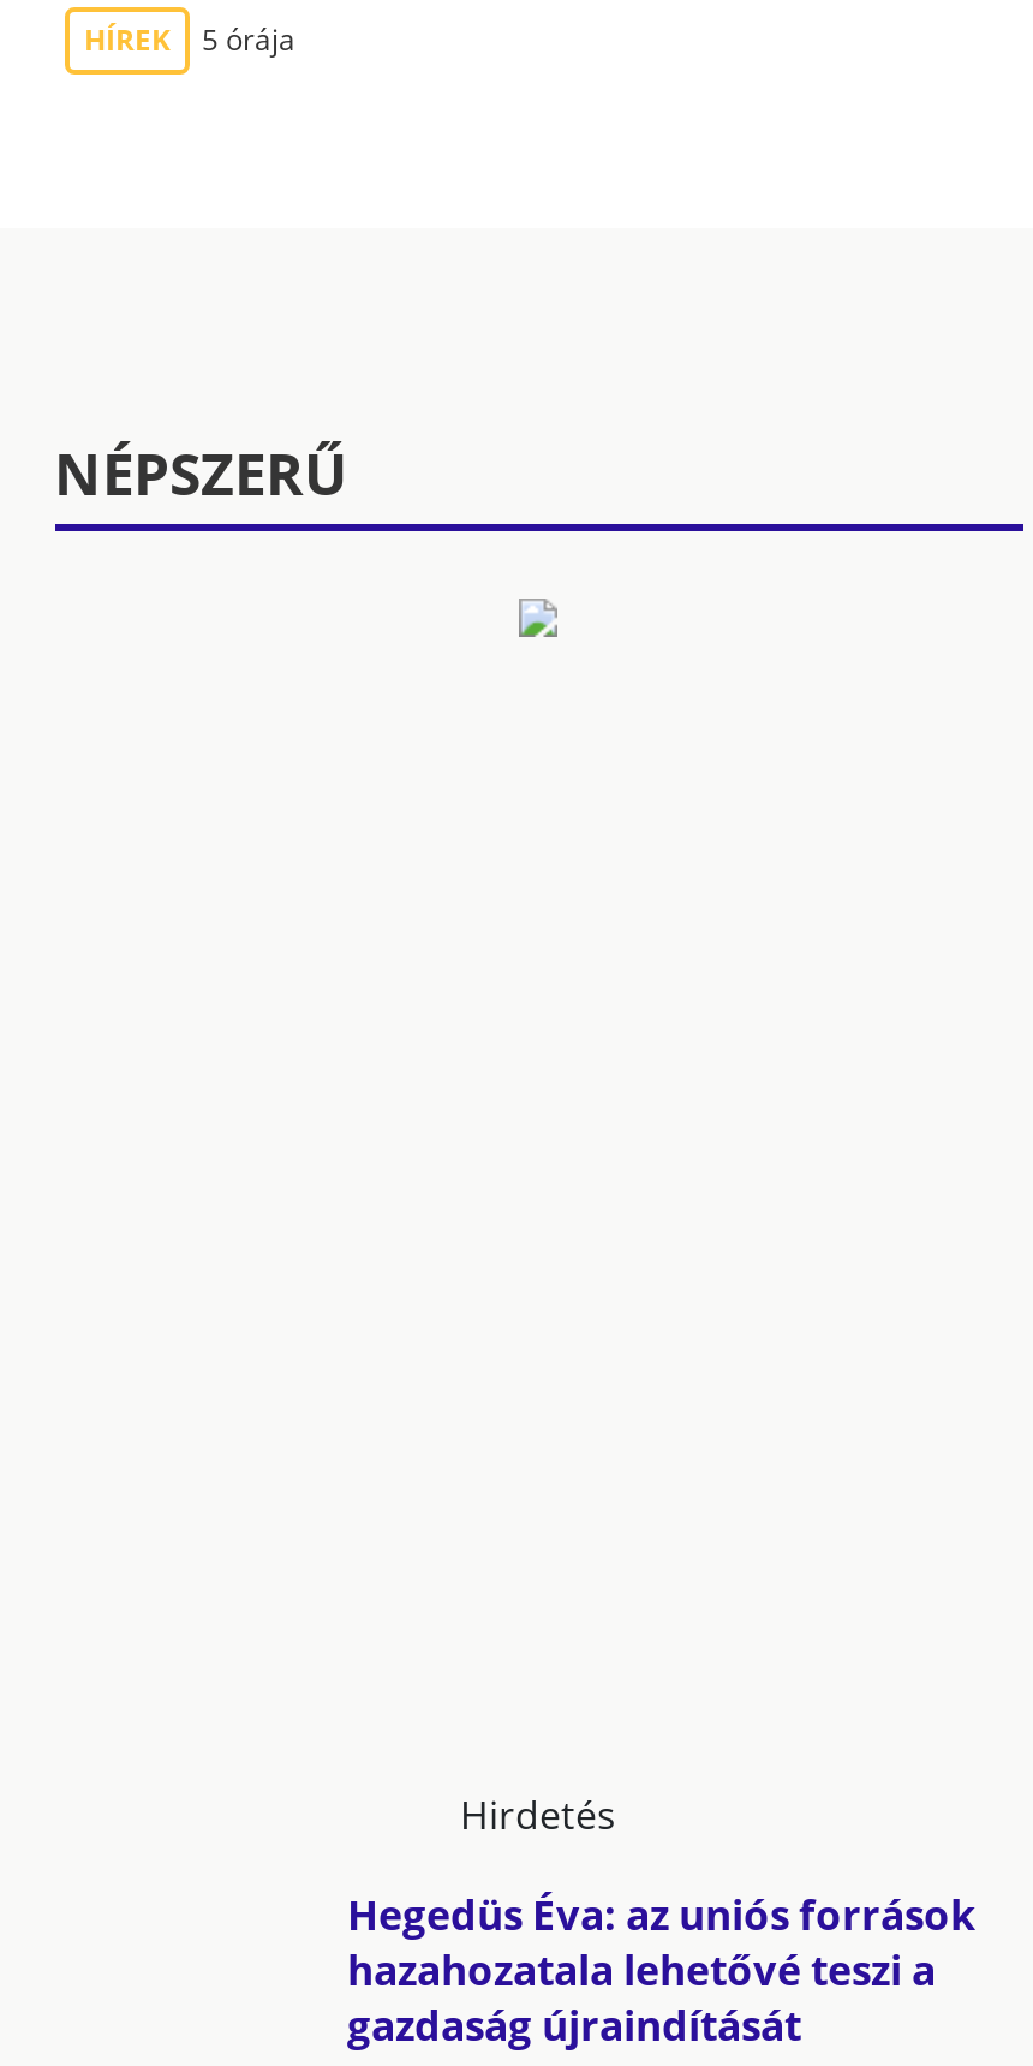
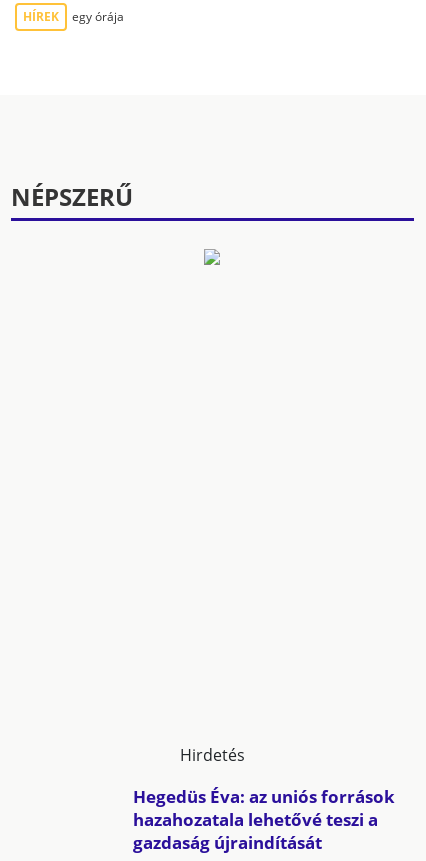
- 5 órája
+ egy órája
